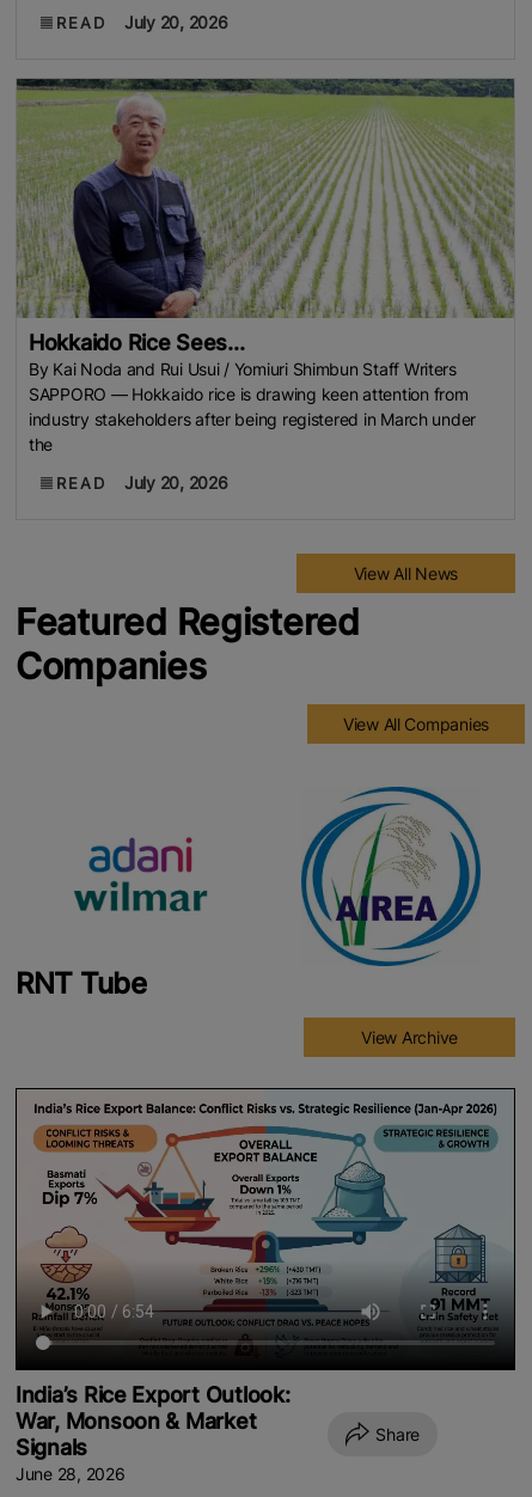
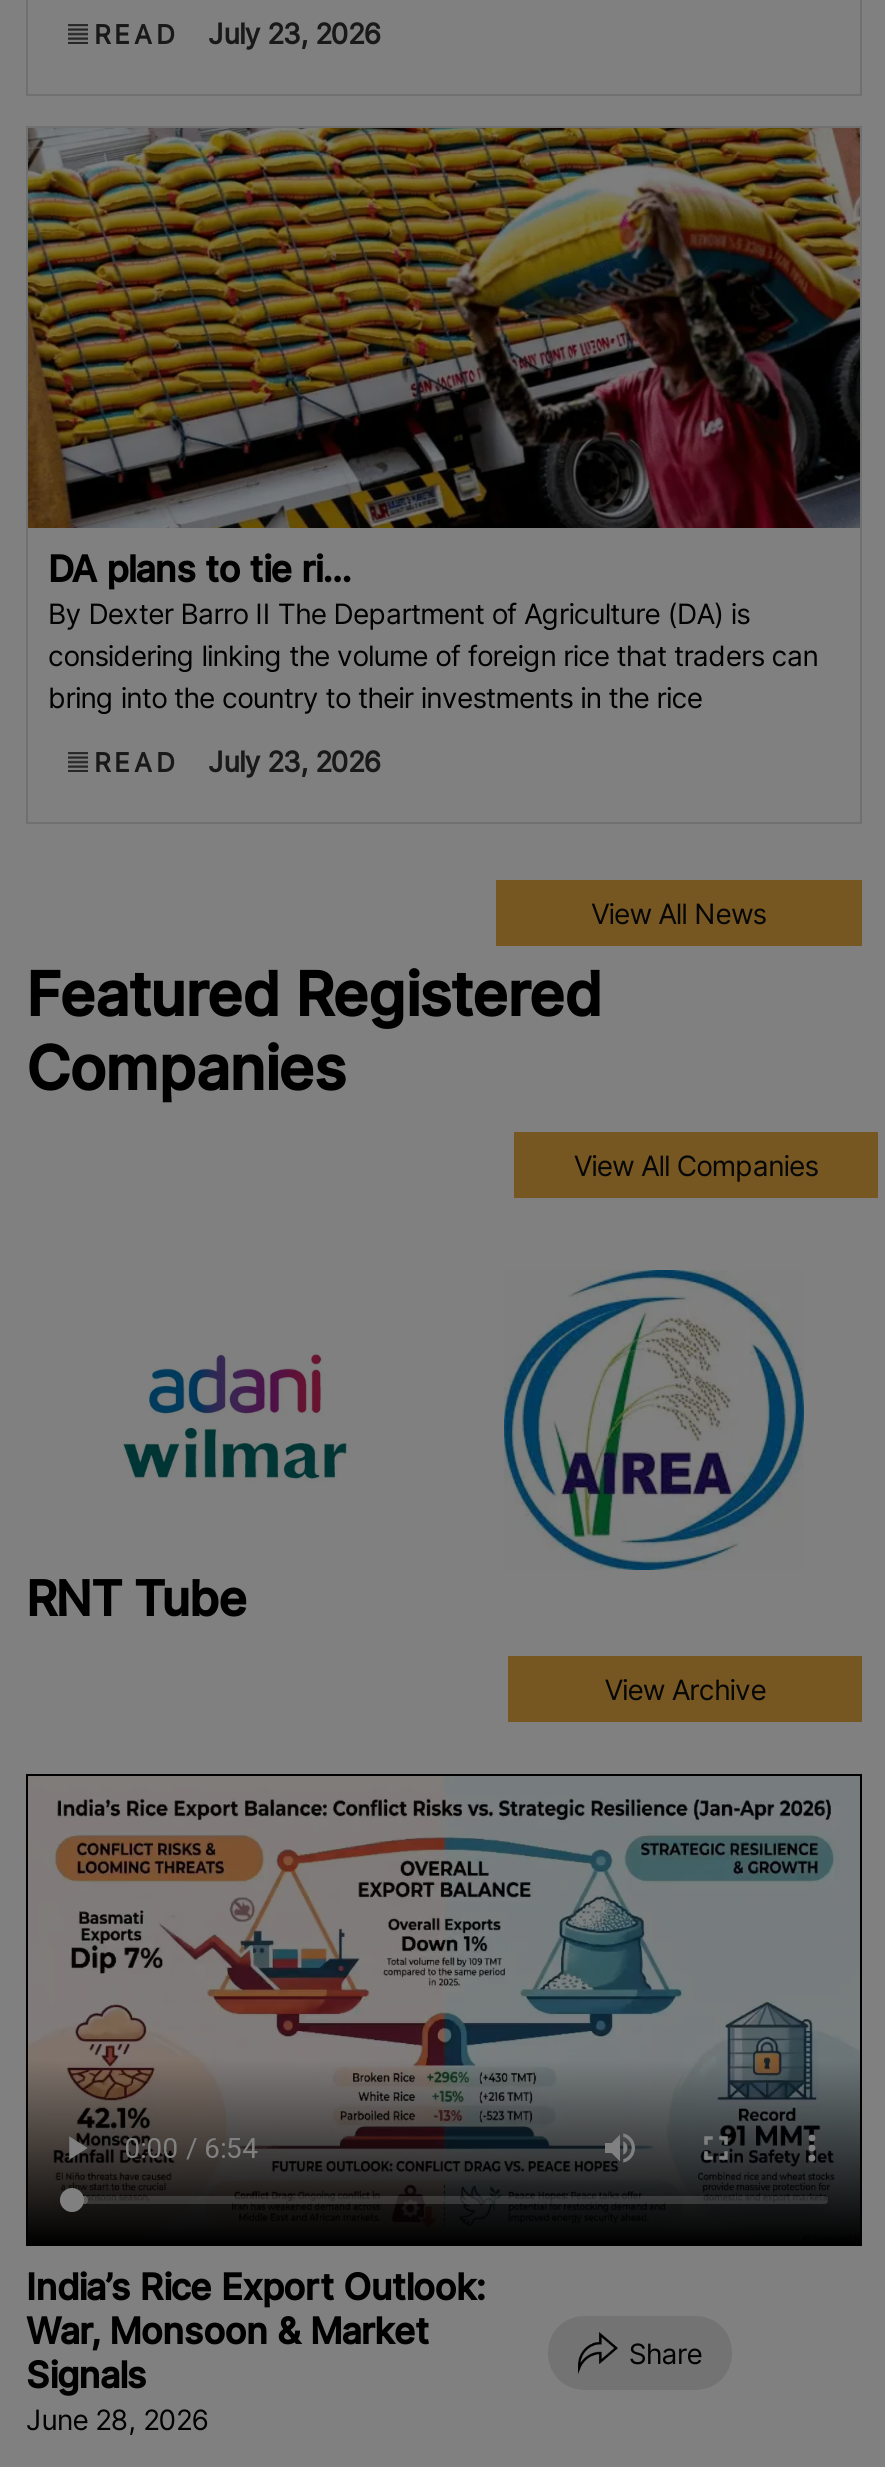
- READ July 20, 2026
+ READ July 23, 2026

- [image]
- Hokkaido Rice Sees...
- By Kai Noda and Rui Usui / Yomiuri Shimbun Staff Writers
- SAPPORO — Hokkaido rice is drawing keen attention from
- industry stakeholders after being registered in March under
- the
+ [image]
+ DA plans to tie ri...
+ By Dexter Barro II The Department of Agriculture (DA) is
+ considering linking the volume of foreign rice that traders can
+ bring into the country to their investments in the rice

- READ July 20, 2026
+ READ July 23, 2026
